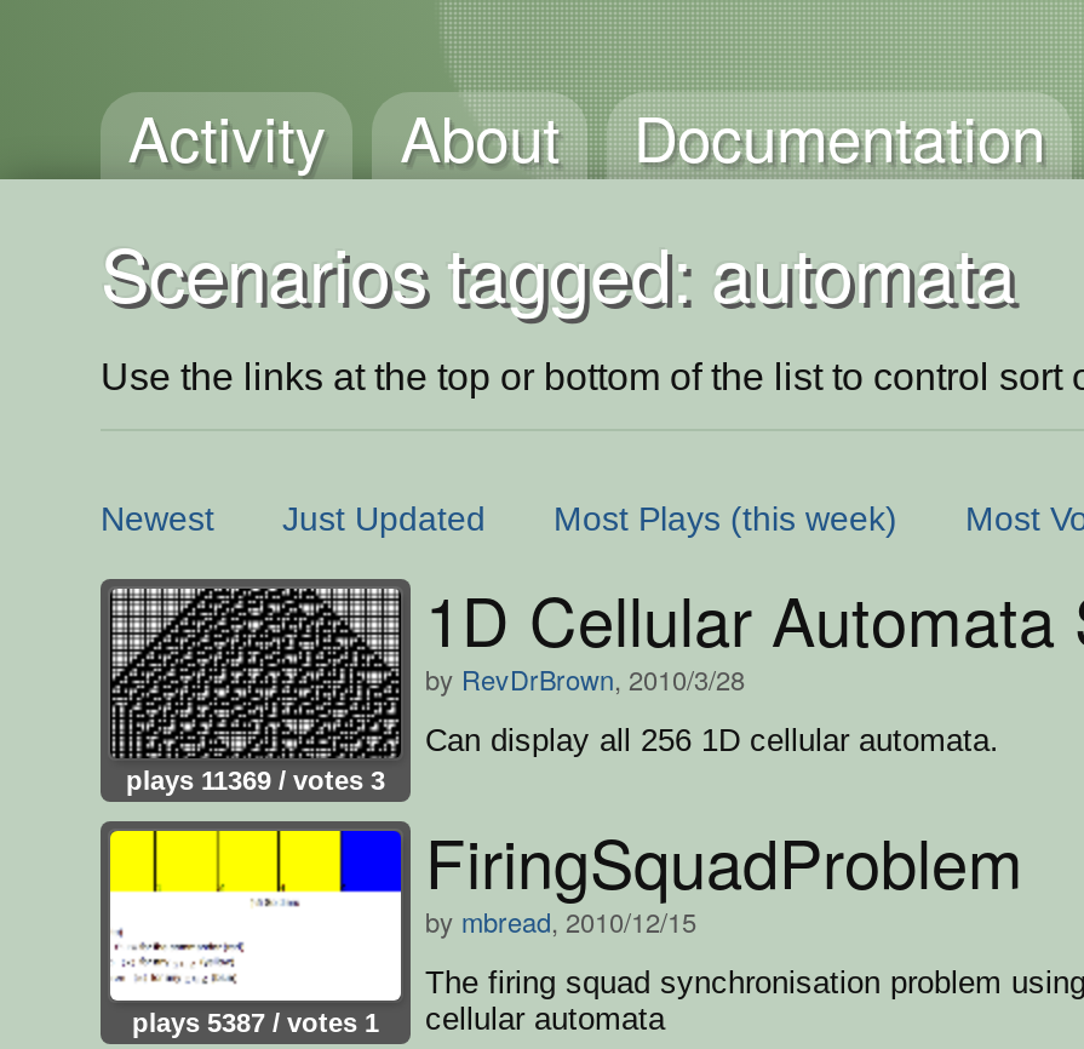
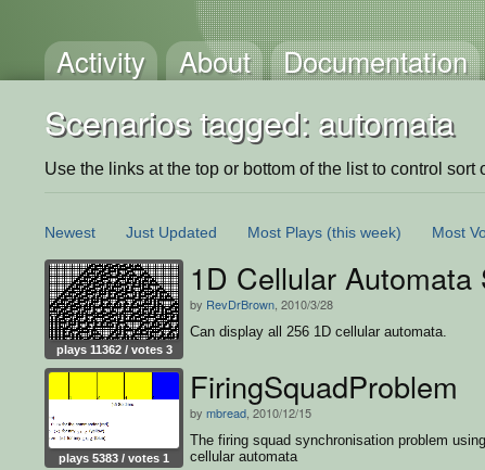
- plays 11369 / votes 3
+ plays 11362 / votes 3

- plays 5387 / votes 1 cellular automata
+ plays 5383 / votes 1 cellular automata
